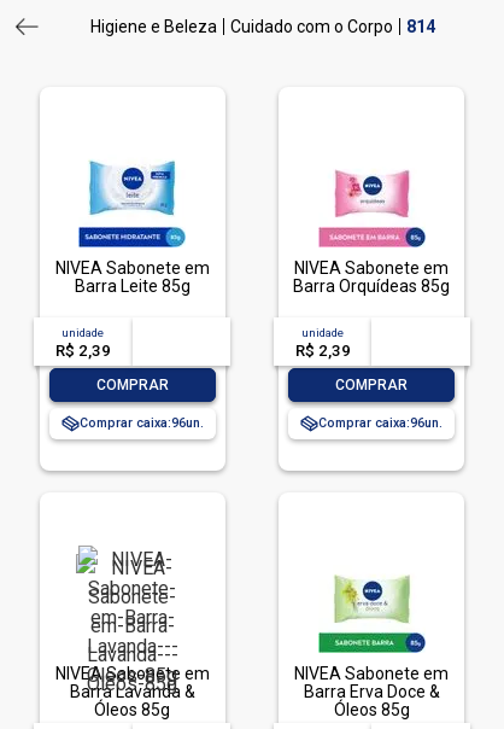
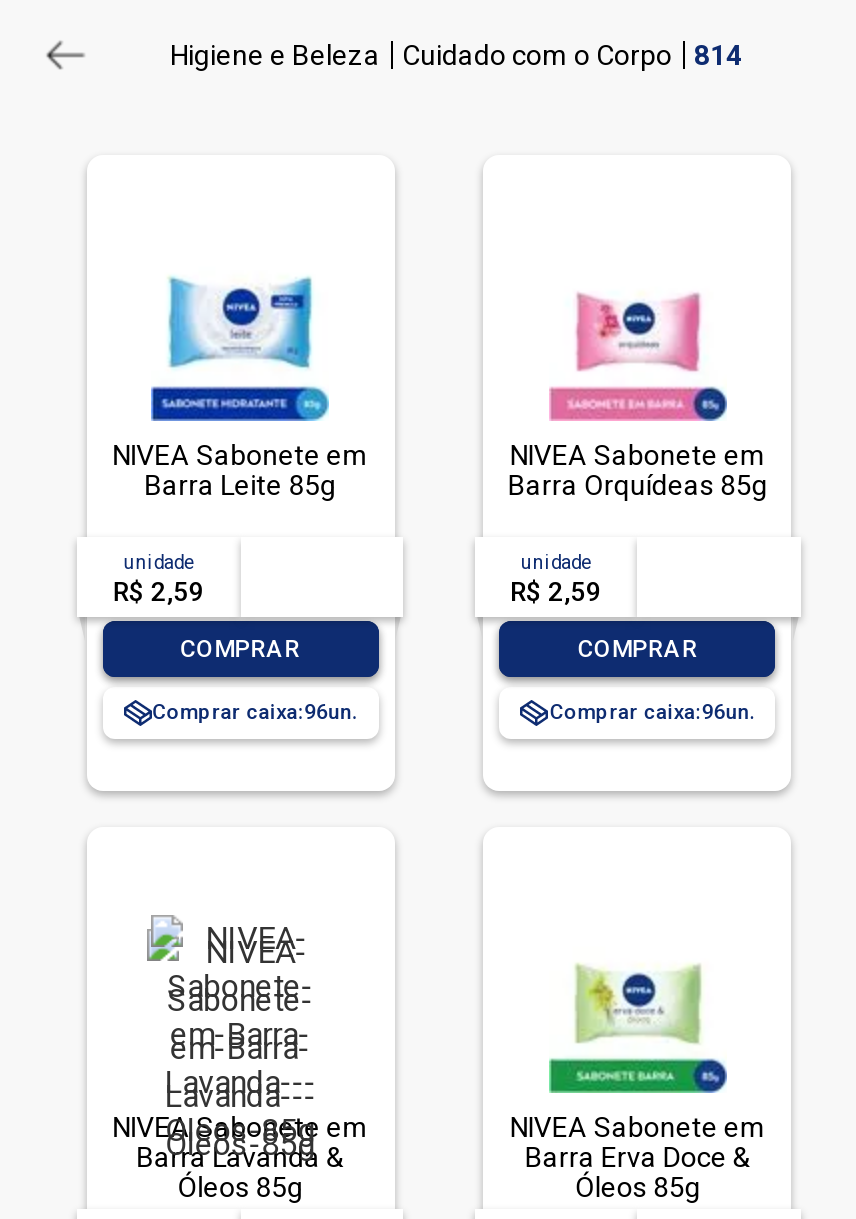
- R$ 2,39
+ R$ 2,59

- R$ 2,39
+ R$ 2,59
